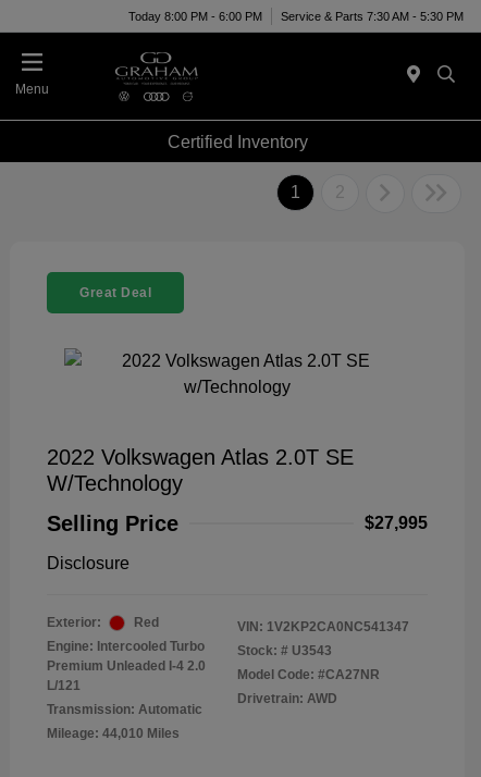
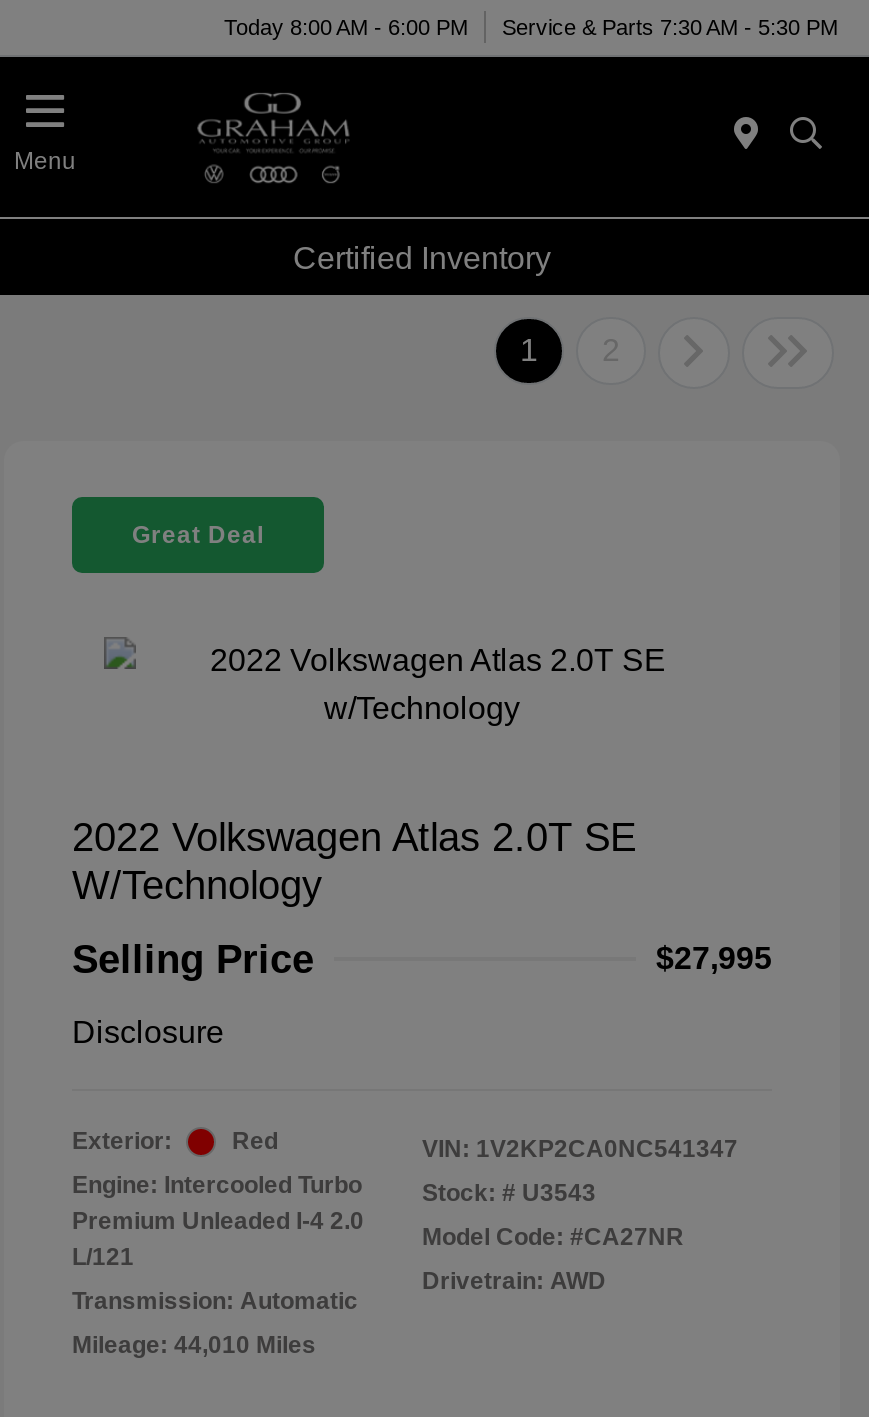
- Today 8:00 PM - 6:00 PM Service & Parts 7:30 AM - 5:30 PM
+ Today 8:00 AM - 6:00 PM Service & Parts 7:30 AM - 5:30 PM
